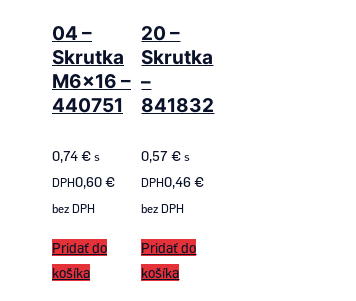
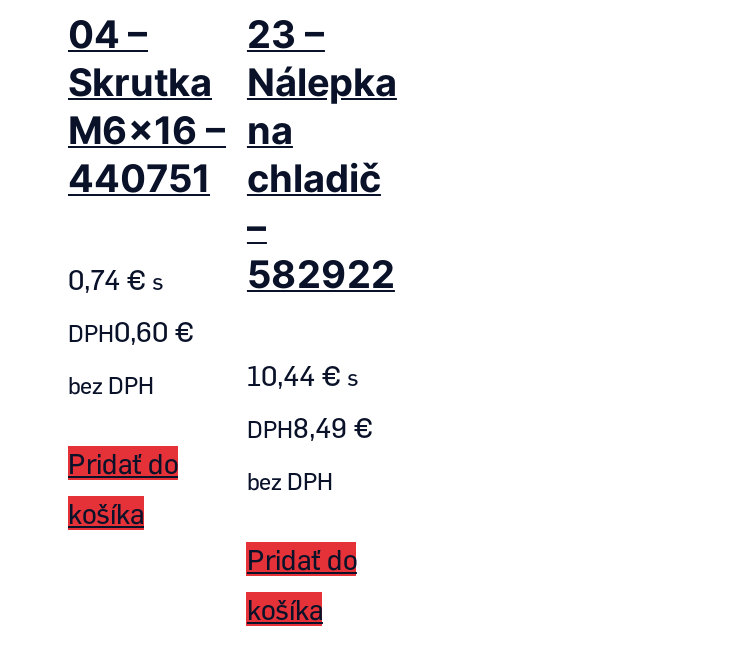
- 20 –
- Skrutka
+ 23 –
+ Nálepka
+ na
+ chladič

- 841832
+ 582922

- 0,57 € s
+ 10,44 € s

- DPH0,46 €
+ DPH8,49 €
